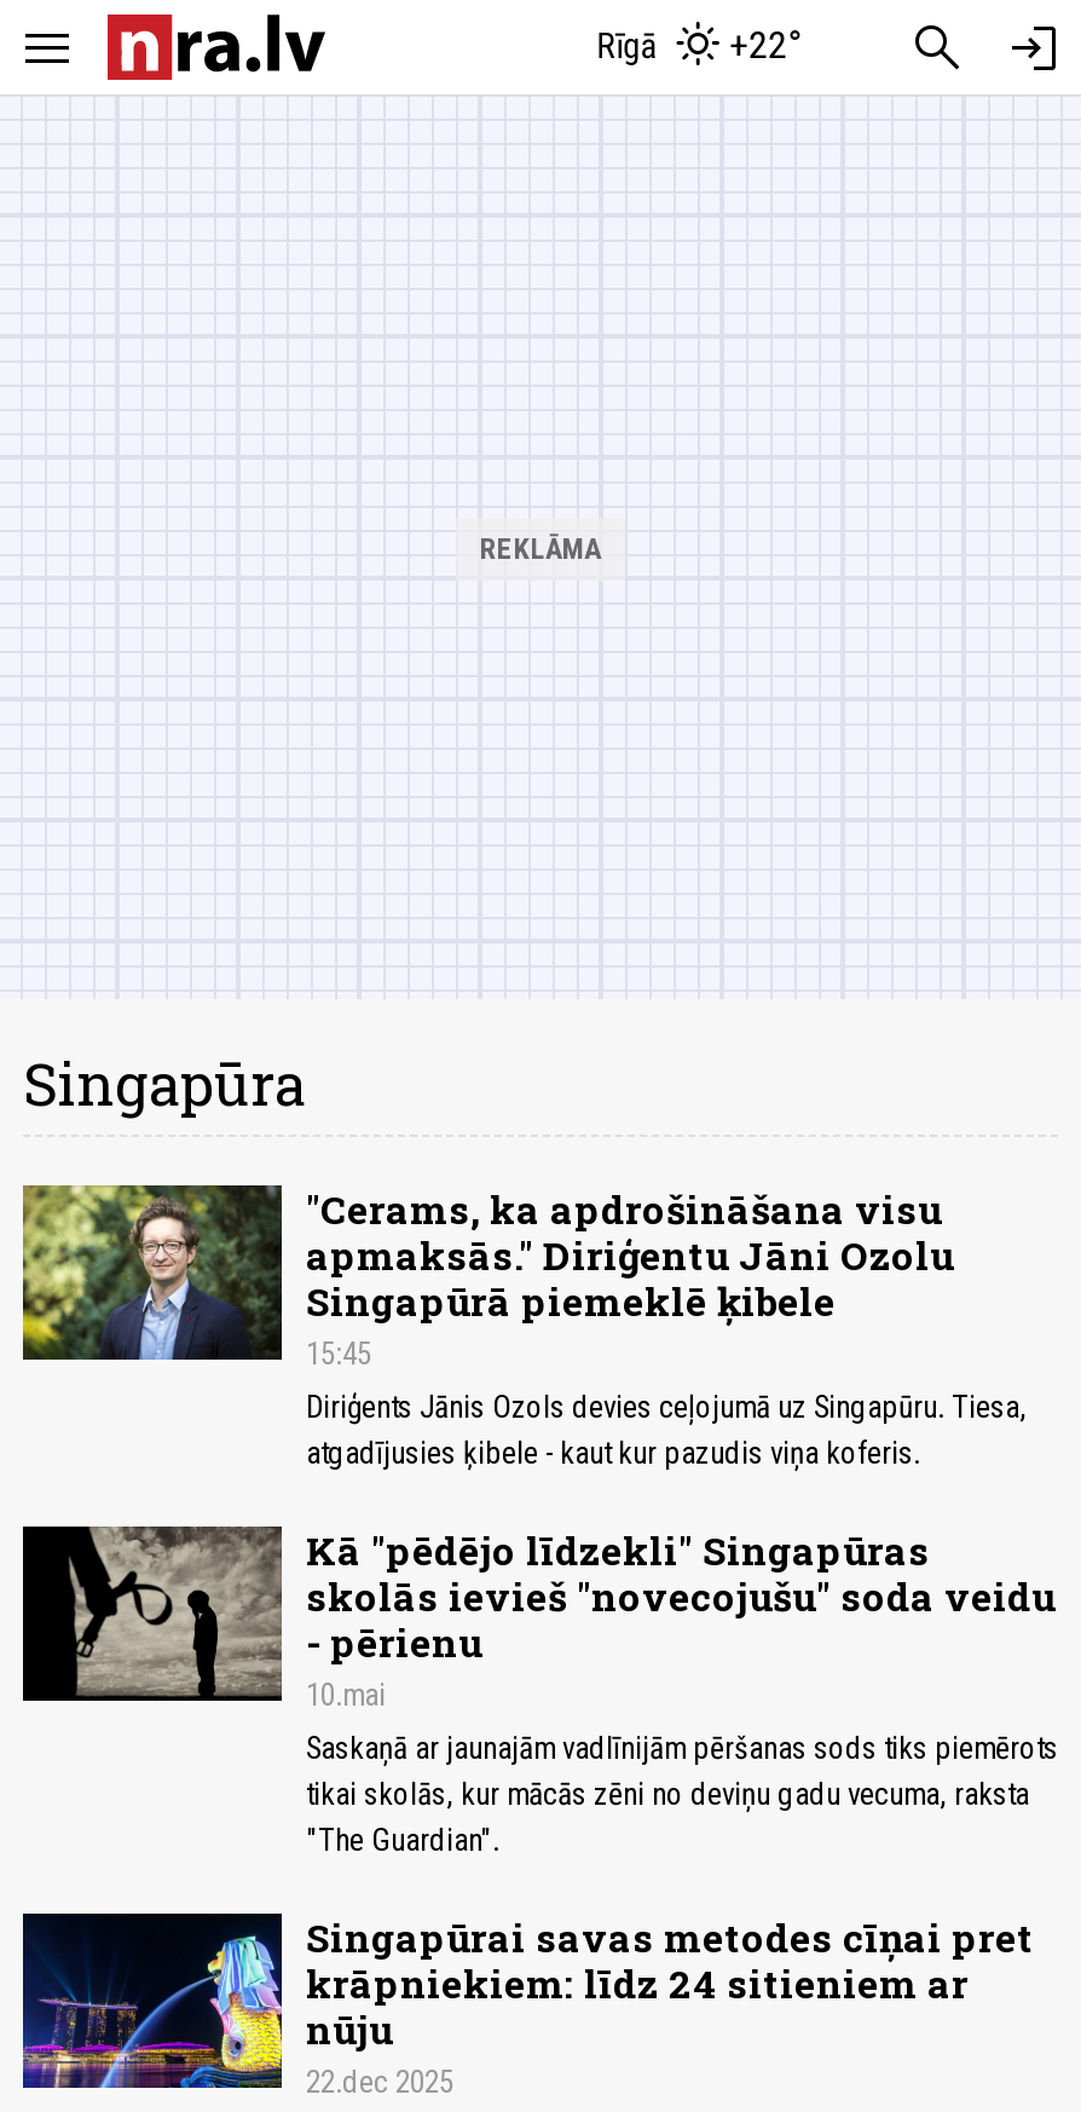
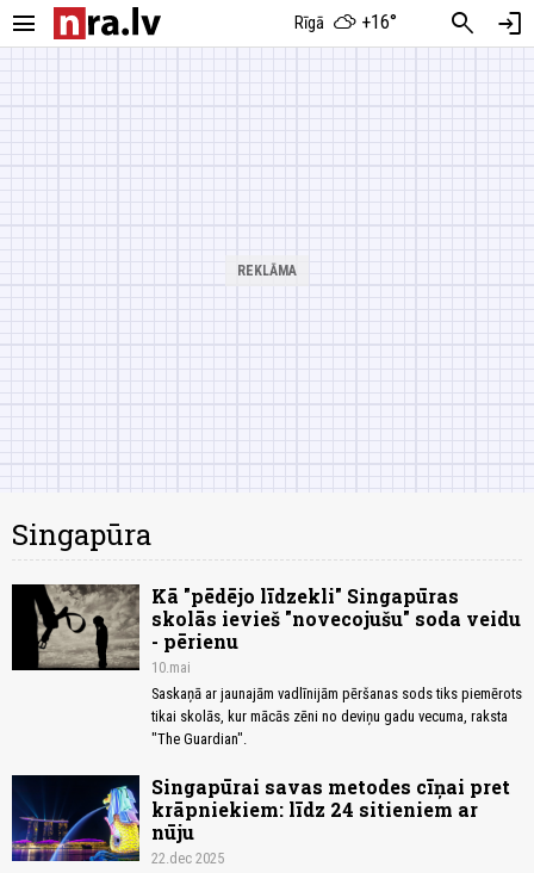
- Rīgā +22°
+ Rīgā +16°

- [image]
- "Cerams, ka apdrošināšana visu
- apmaksās." Diriģentu Jāni Ozolu
- Singapūrā piemeklē ķibele
- 15:45
- Diriģents Jānis Ozols devies ceļojumā uz Singapūru. Tiesa,
- atgadījusies ķibele - kaut kur pazudis viņa koferis.
